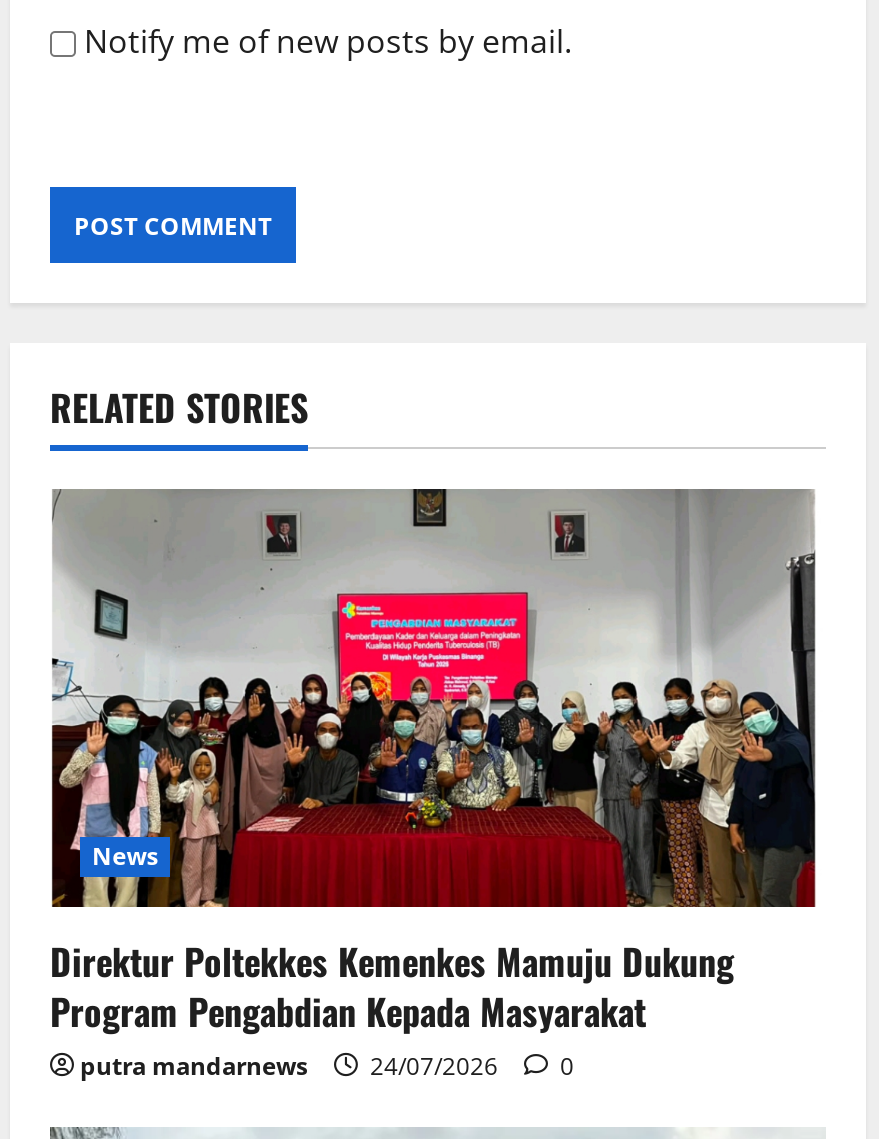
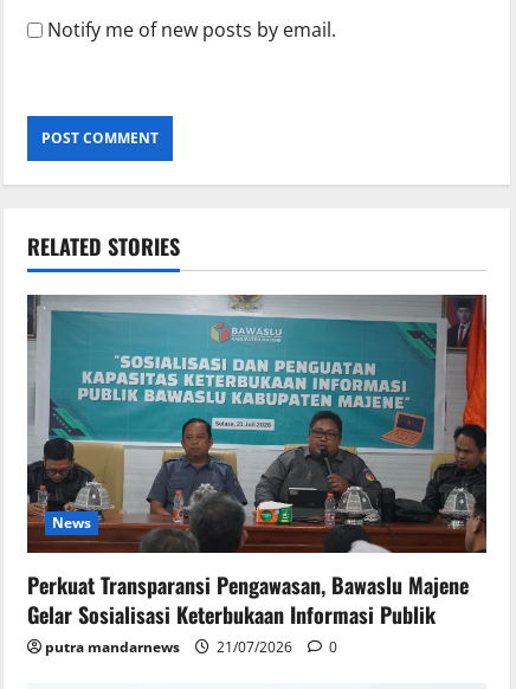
- [image]
- Direktur Poltekkes Kemenkes Mamuju Dukung
- Program Pengabdian Kepada Masyarakat
+ [image]
+ Perkuat Transparansi Pengawasan, Bawaslu Majene
+ Gelar Sosialisasi Keterbukaan Informasi Publik

- putra mandarnews 24/07/2026 0
+ putra mandarnews 21/07/2026 0
